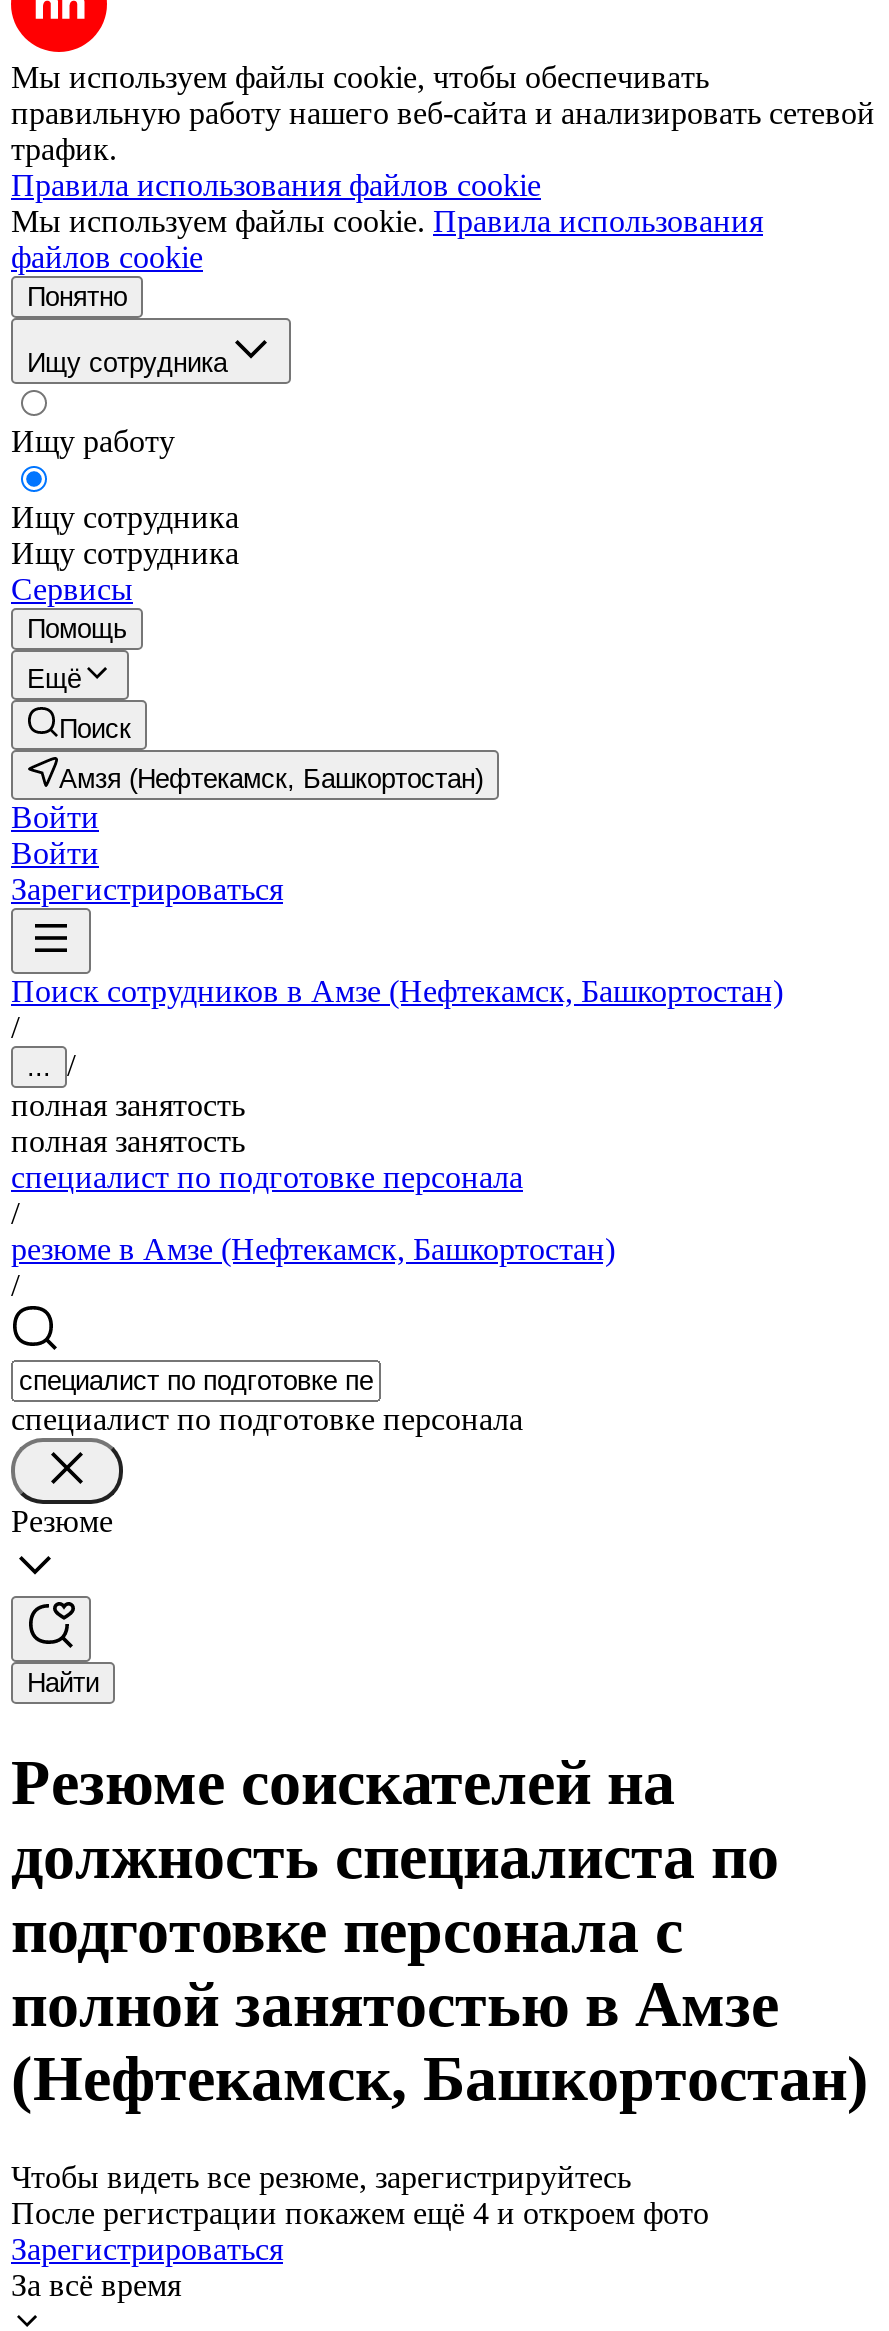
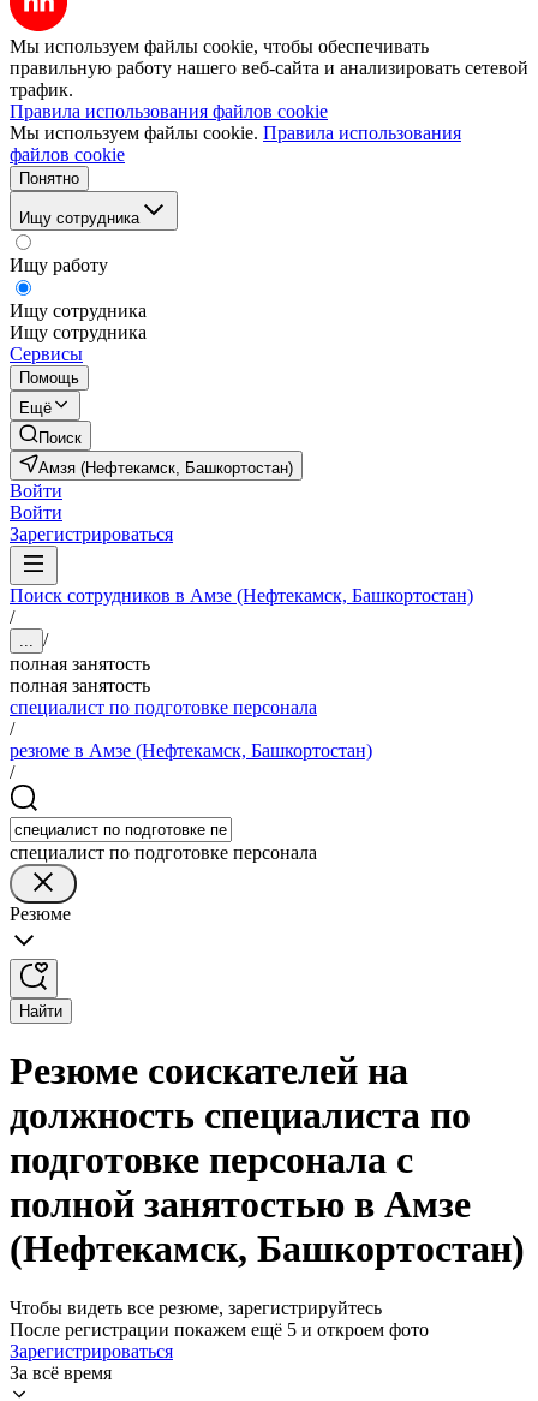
- После регистрации покажем ещё 4 и откроем фото
+ После регистрации покажем ещё 5 и откроем фото
